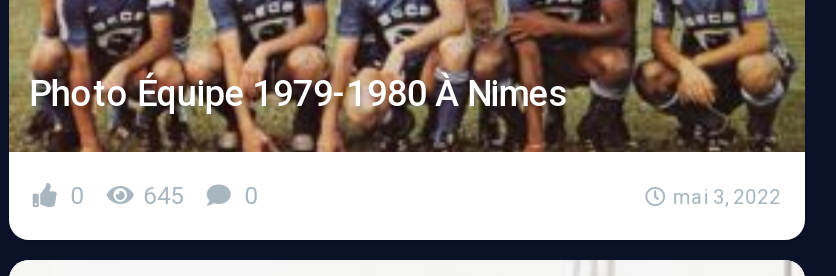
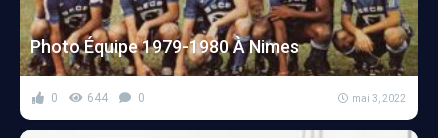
- 0 645 0
+ 0 644 0
